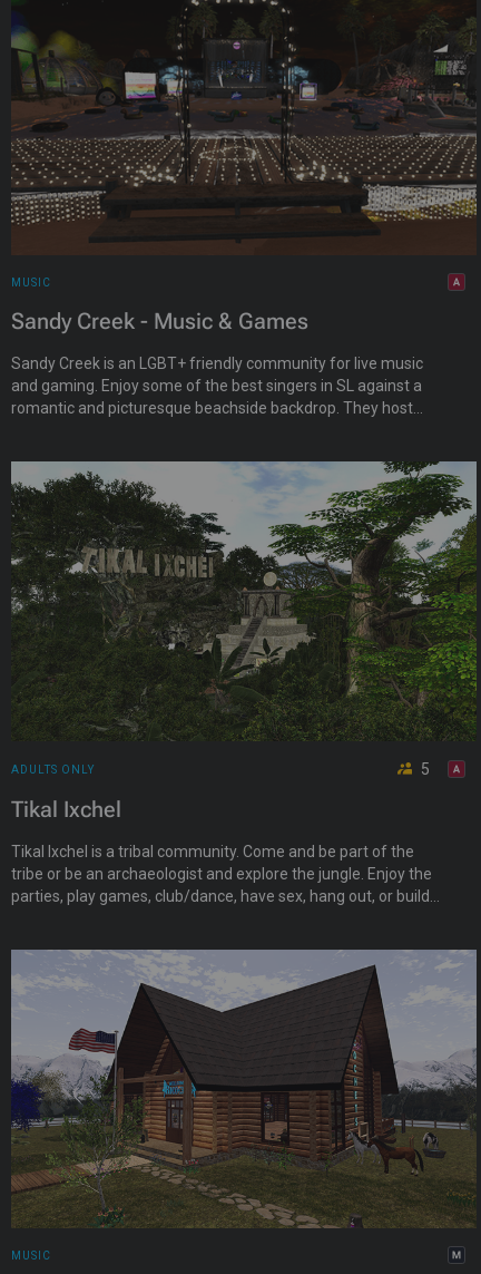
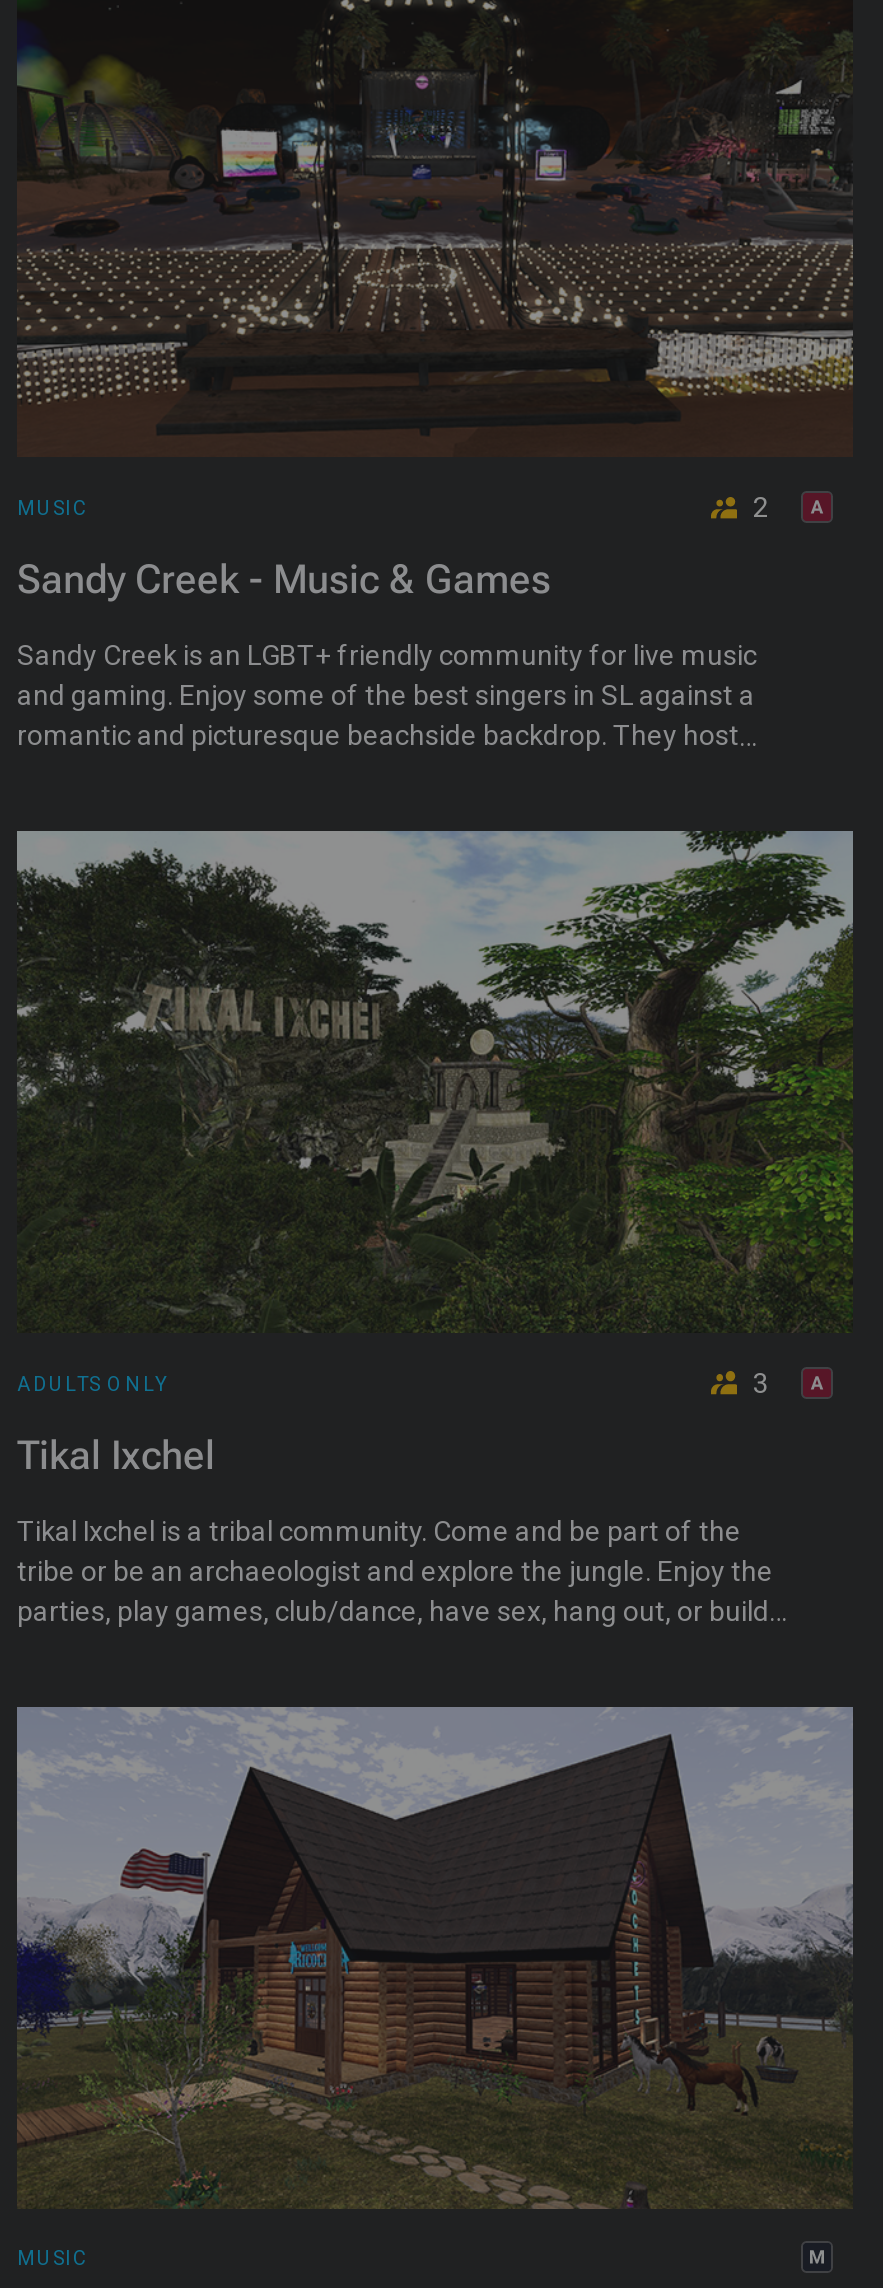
+ 2

- 5
+ 3
